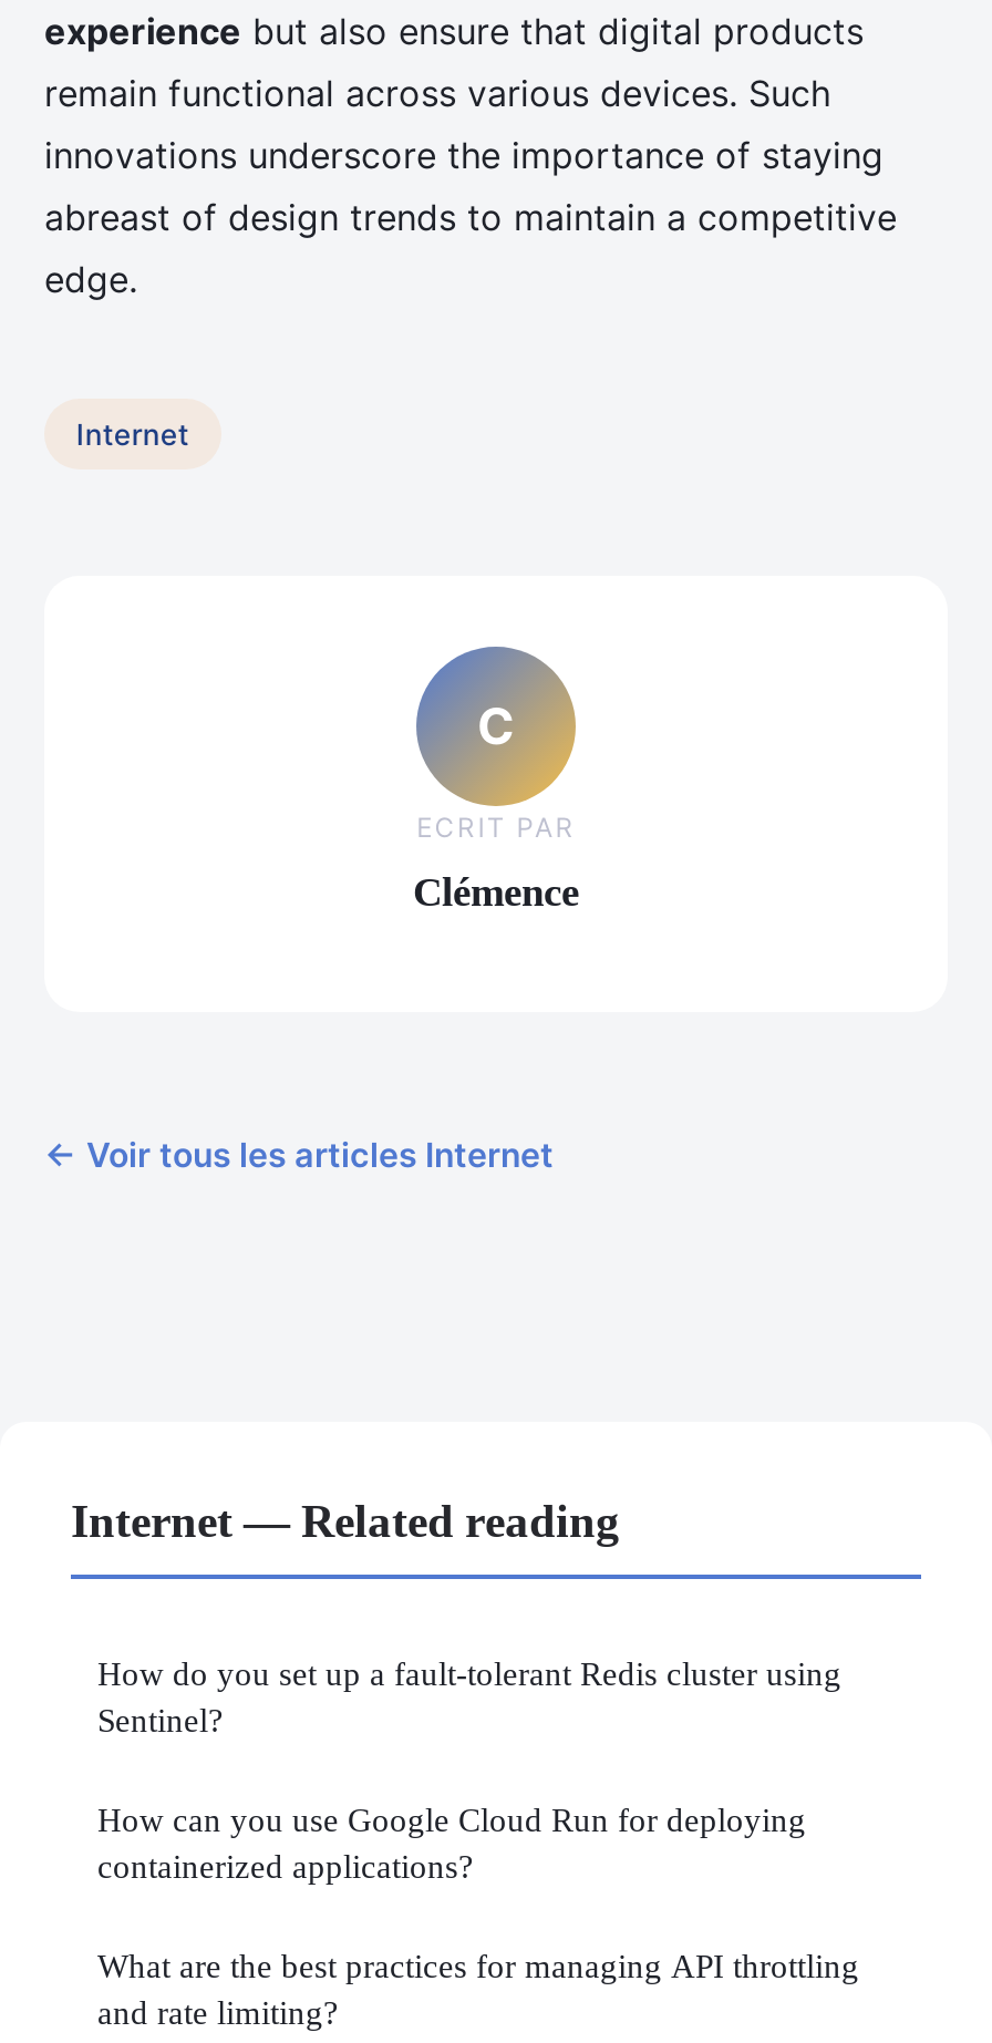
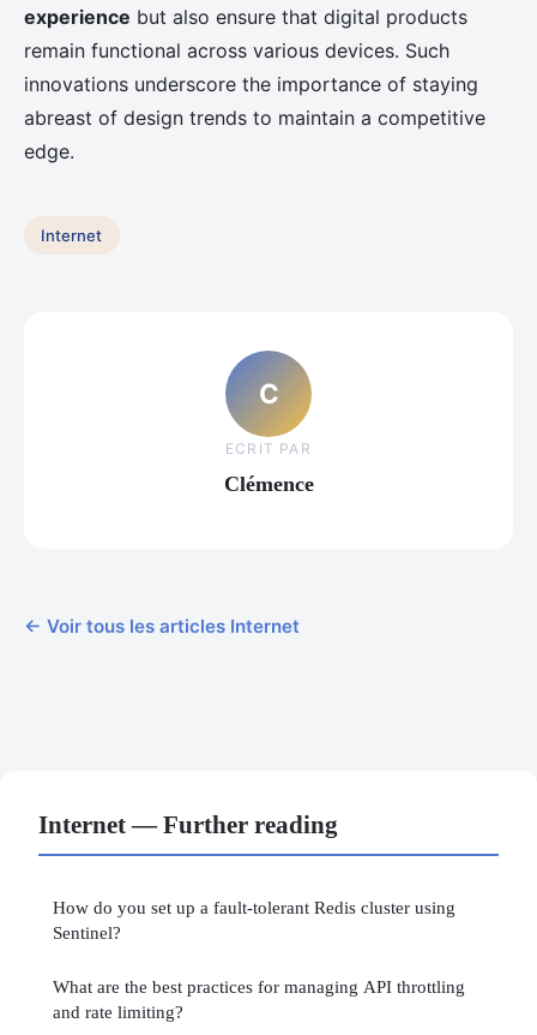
- Internet — Related reading
+ Internet — Further reading

- How can you use Google Cloud Run for deploying
- containerized applications?
